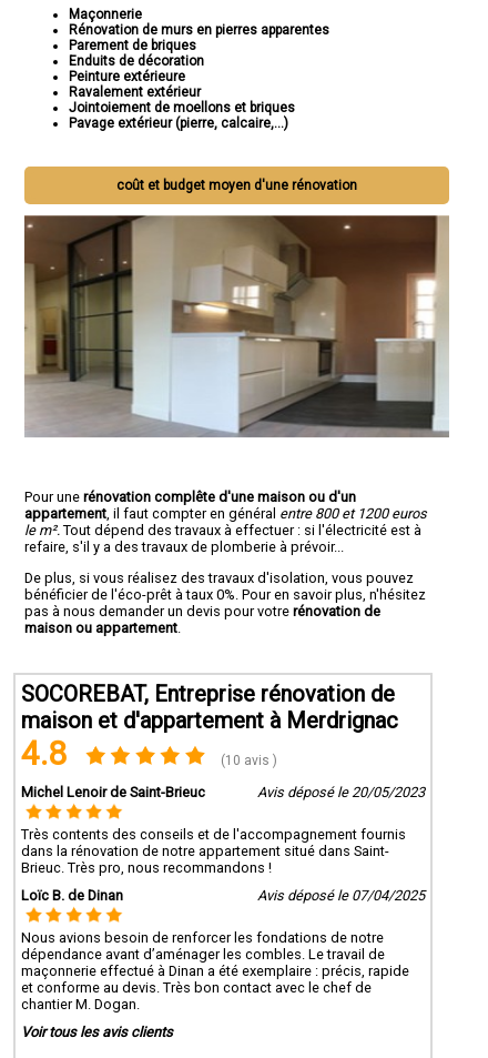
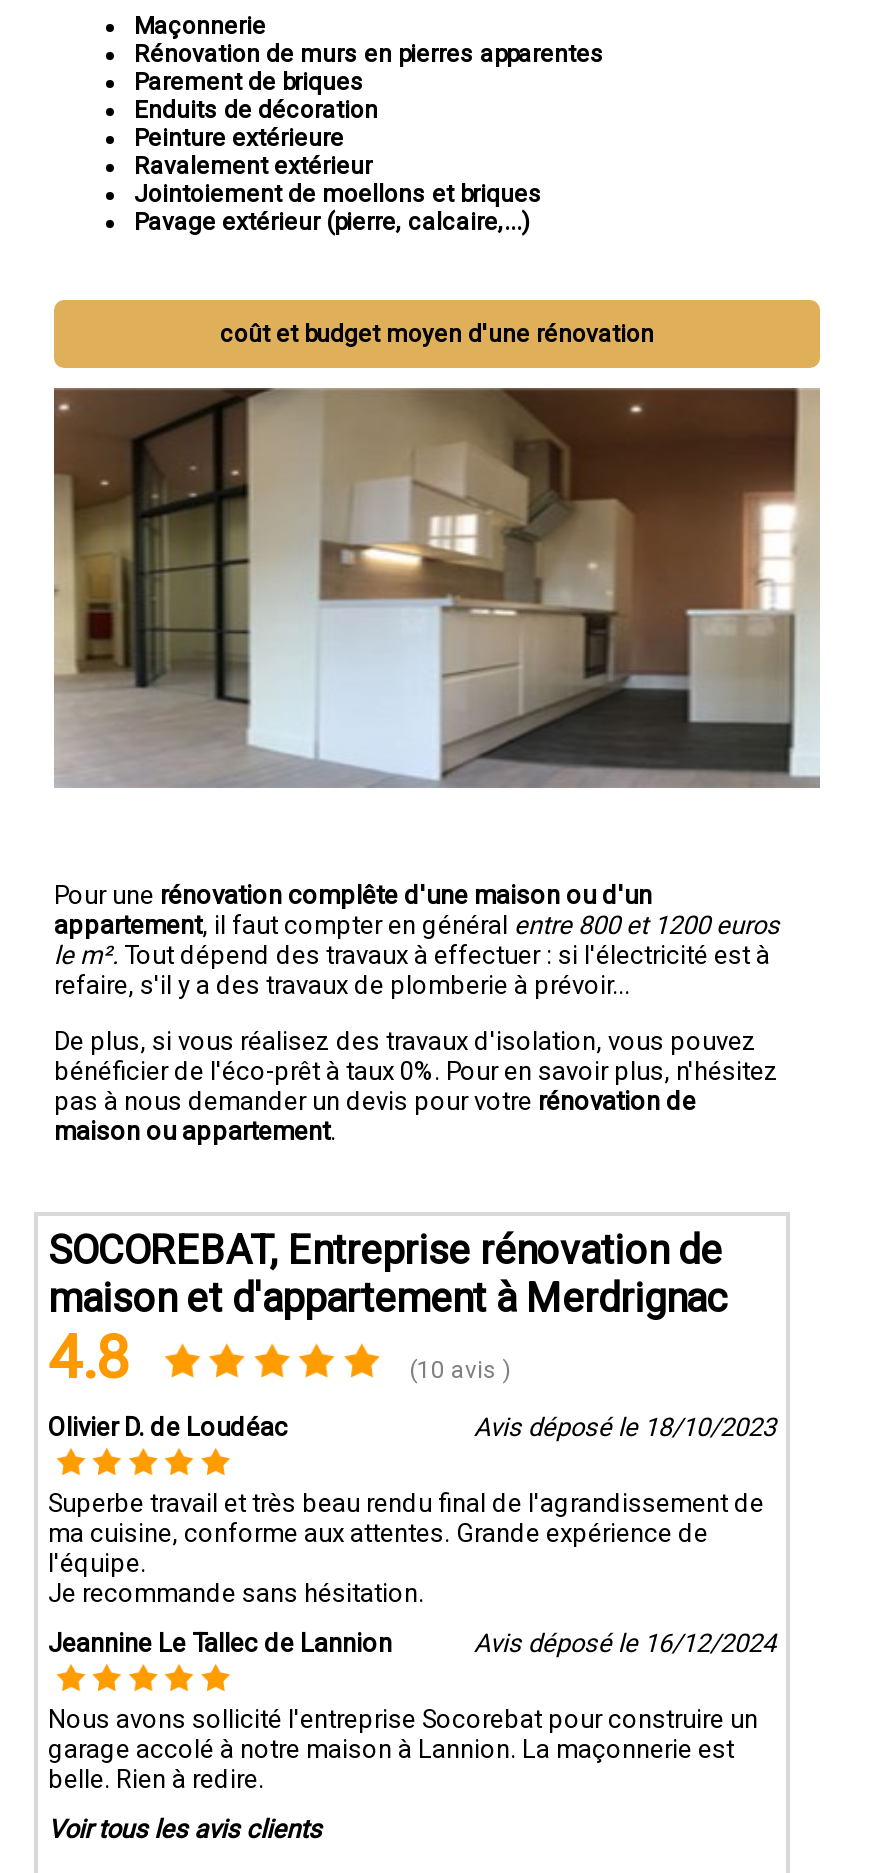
- Michel Lenoir de Saint-Brieuc
- Avis déposé le 20/05/2023
+ Olivier D. de Loudéac
+ Avis déposé le 18/10/2023

- Très contents des conseils et de l'accompagnement fournis
- dans la rénovation de notre appartement situé dans Saint-
- Brieuc. Très pro, nous recommandons !
+ Superbe travail et très beau rendu final de l'agrandissement de
+ ma cuisine, conforme aux attentes. Grande expérience de
+ l'équipe.
+ Je recommande sans hésitation.

- Loïc B. de Dinan
- Avis déposé le 07/04/2025
+ Jeannine Le Tallec de Lannion
+ Avis déposé le 16/12/2024

- Nous avions besoin de renforcer les fondations de notre
- dépendance avant d’aménager les combles. Le travail de
- maçonnerie effectué à Dinan a été exemplaire : précis, rapide
- et conforme au devis. Très bon contact avec le chef de
- chantier M. Dogan.
+ Nous avons sollicité l'entreprise Socorebat pour construire un
+ garage accolé à notre maison à Lannion. La maçonnerie est
+ belle. Rien à redire.
